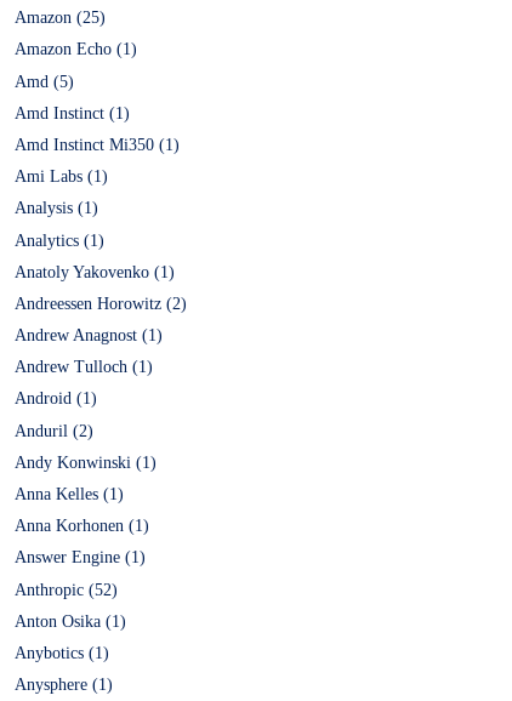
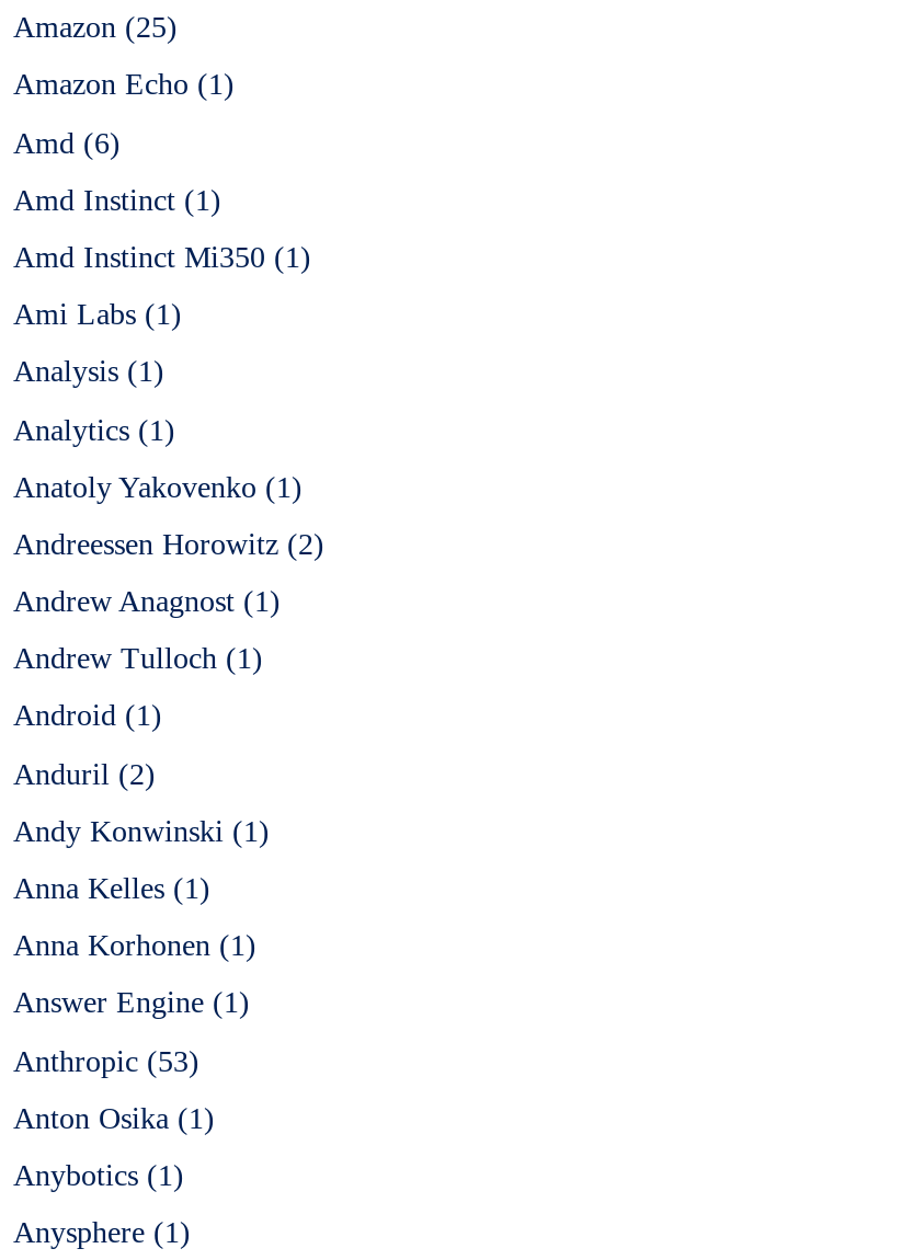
- Amd (5)
+ Amd (6)

- Anthropic (52)
+ Anthropic (53)
